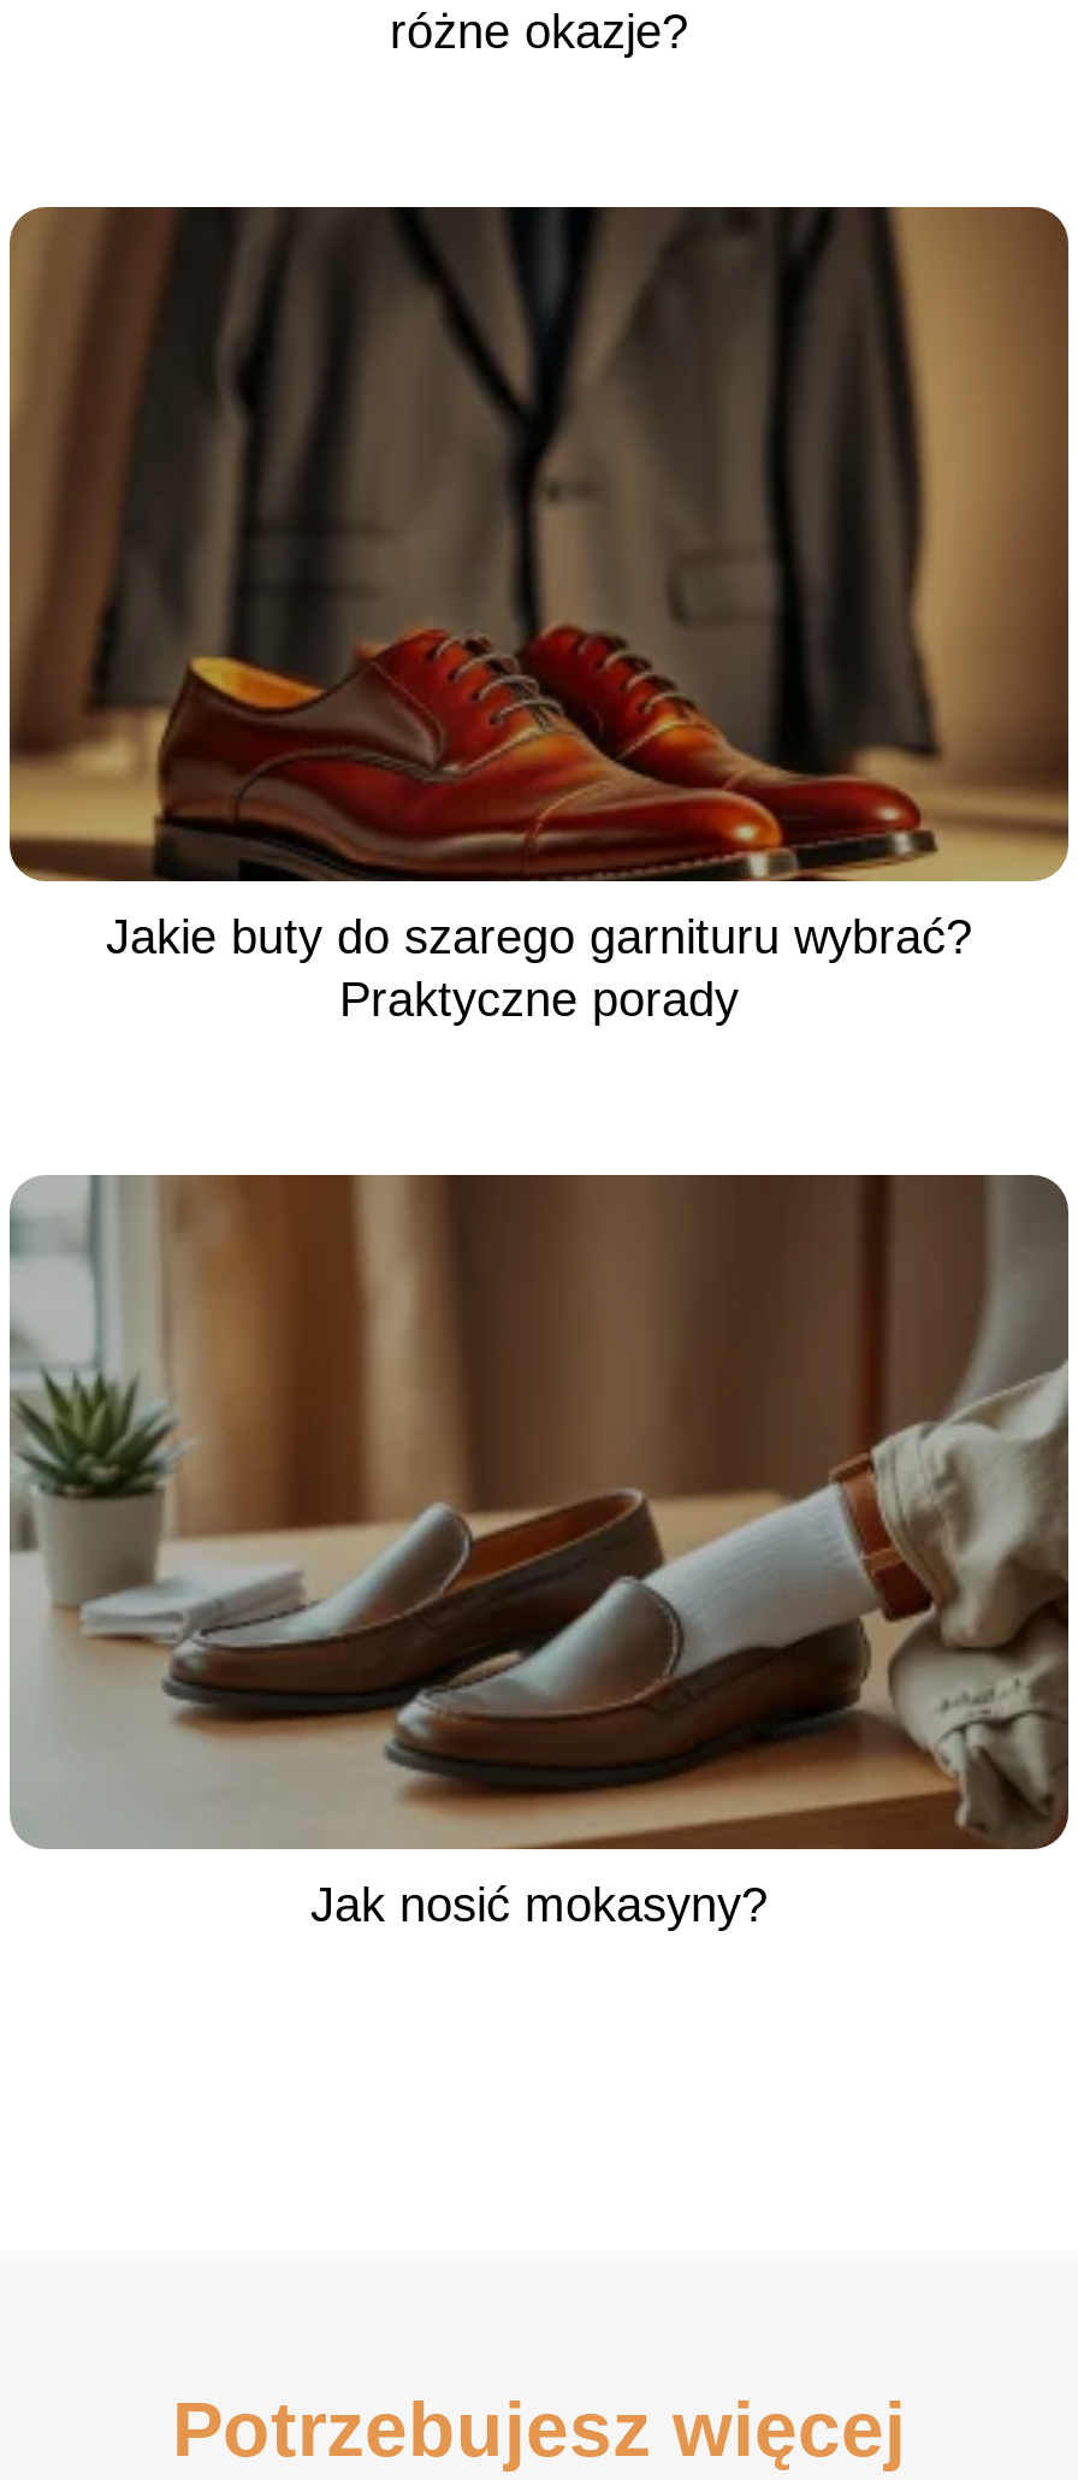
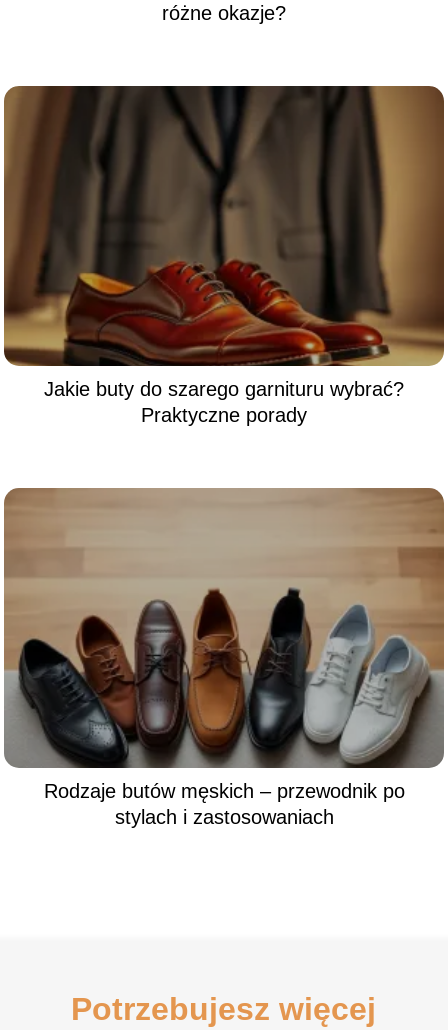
- [image]
- Jak nosić mokasyny?
+ [image]
+ Rodzaje butów męskich – przewodnik po
+ stylach i zastosowaniach
